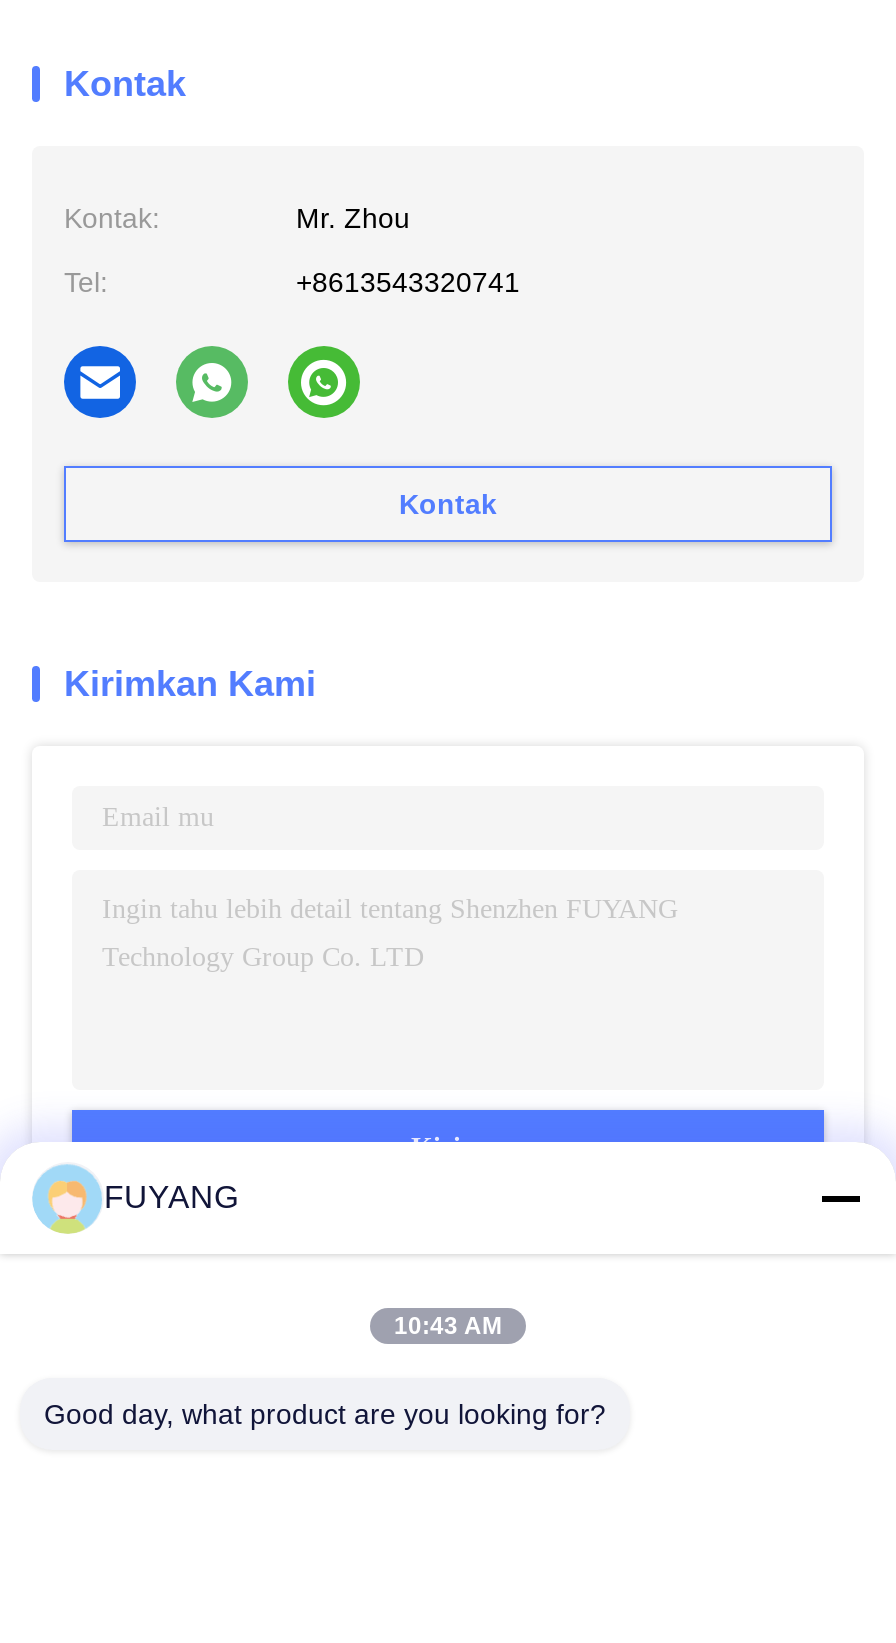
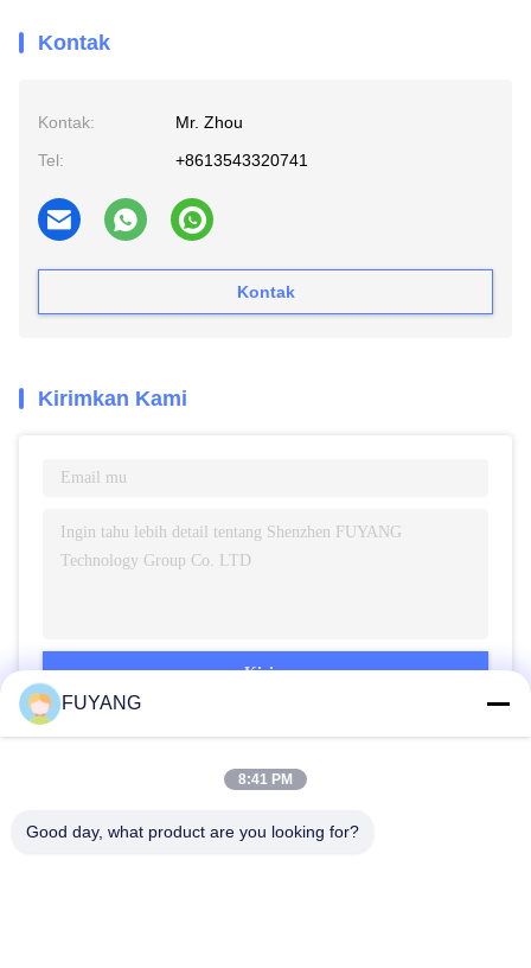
- 10:43 AM
+ 8:41 PM
